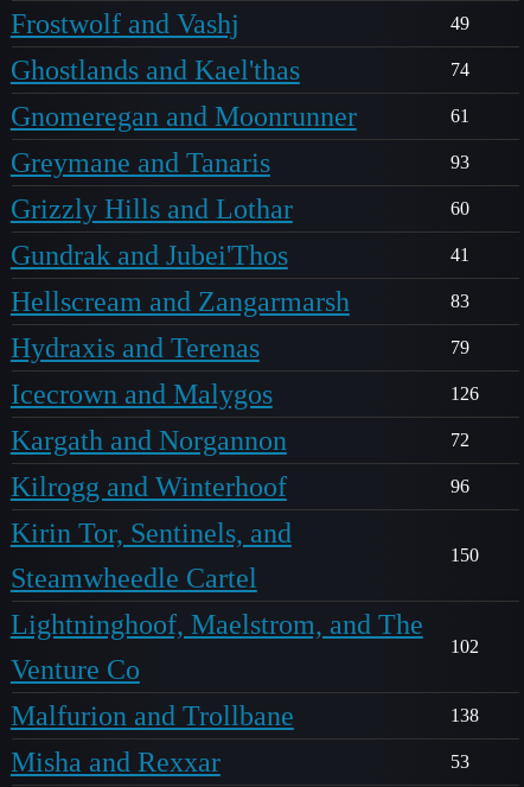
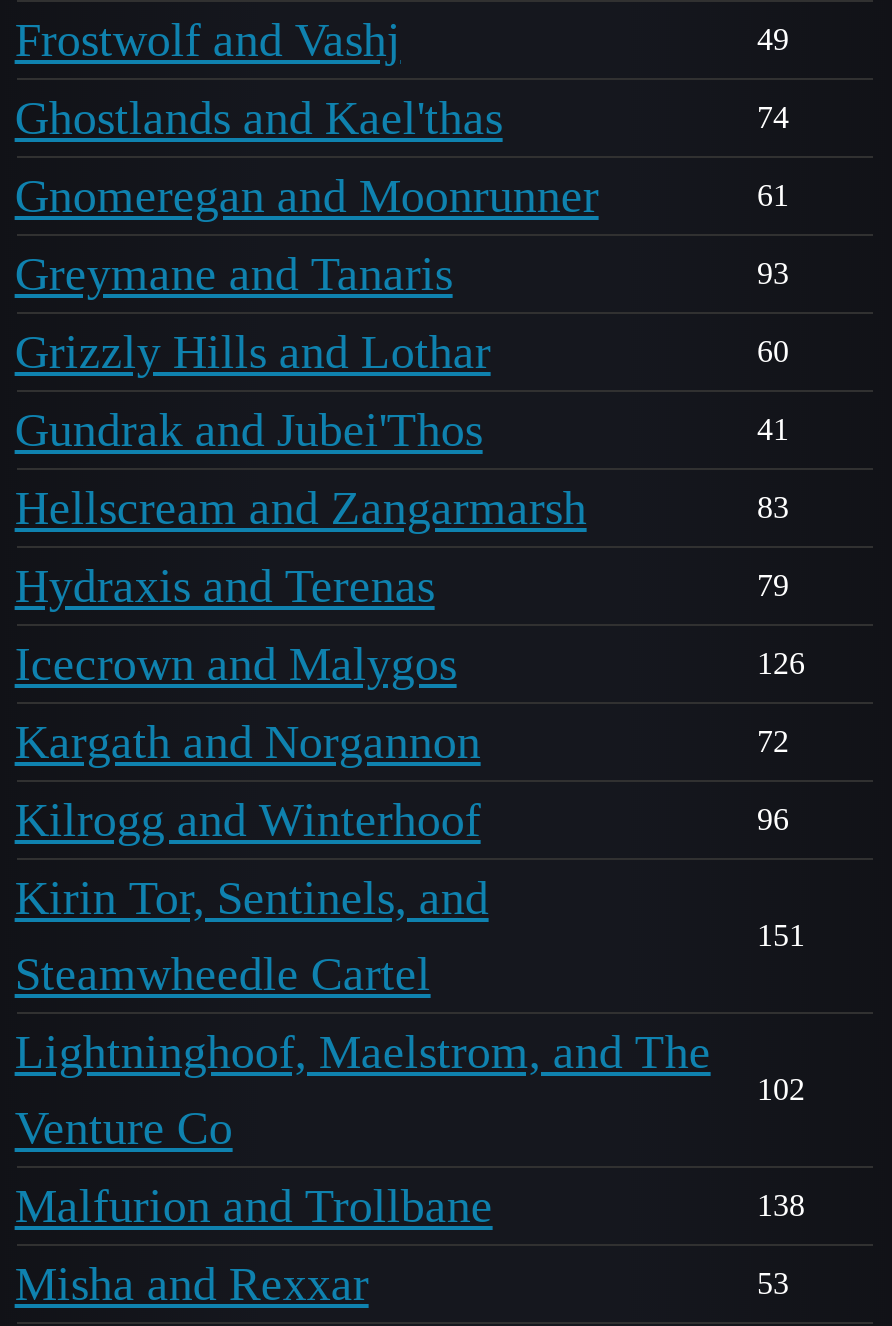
- 150
+ 151
